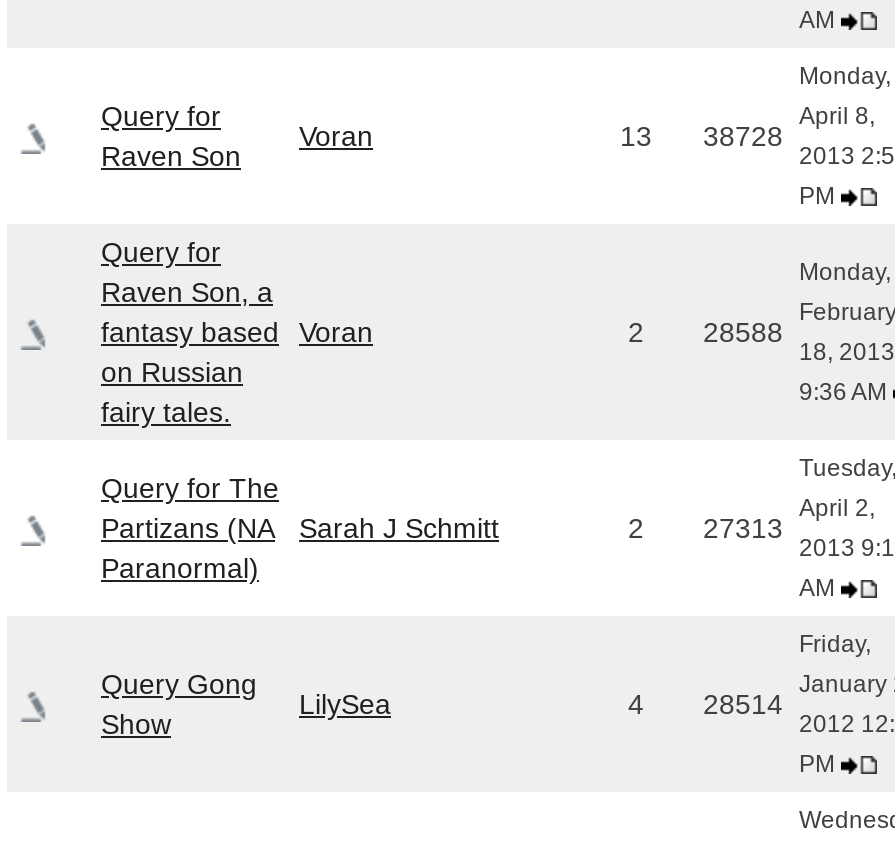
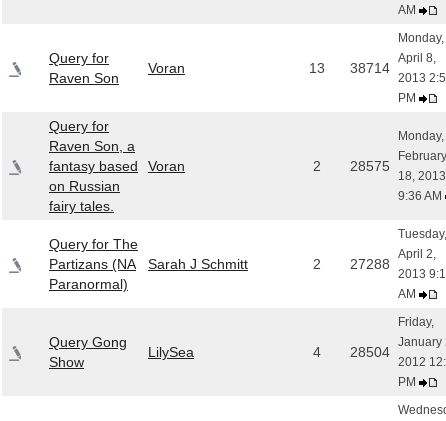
- 13 38728
+ 13 38714

- 2 28588
+ 2 28575

- 2 27313
+ 2 27288

- 4 28514
+ 4 28504
